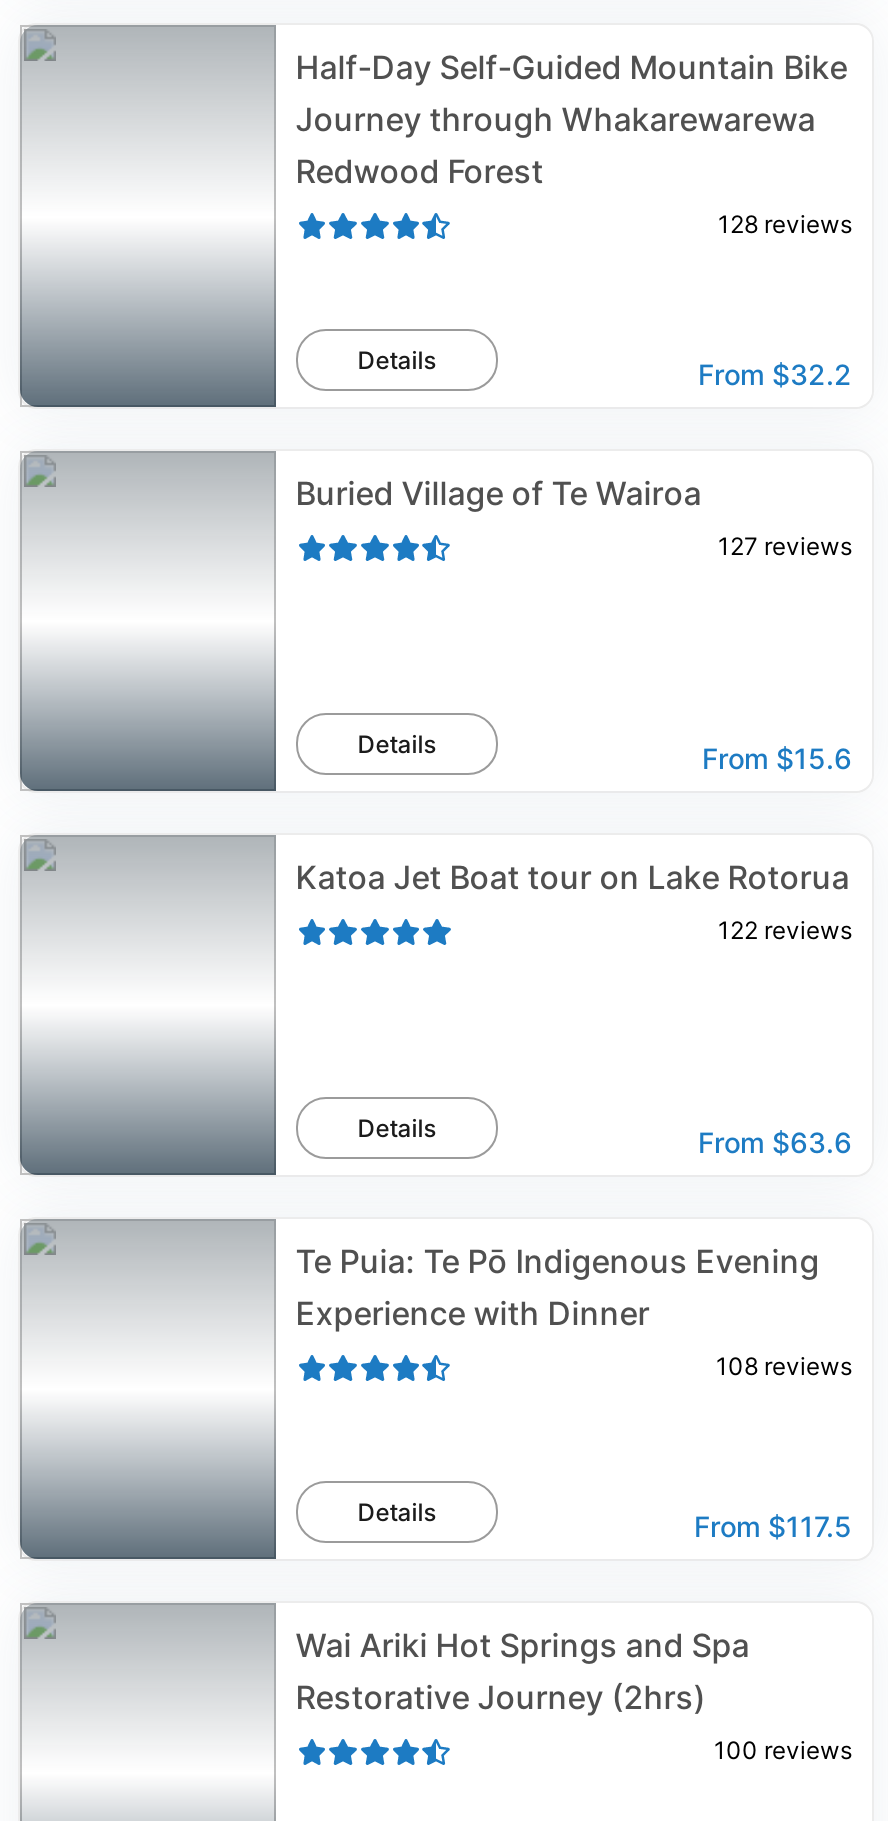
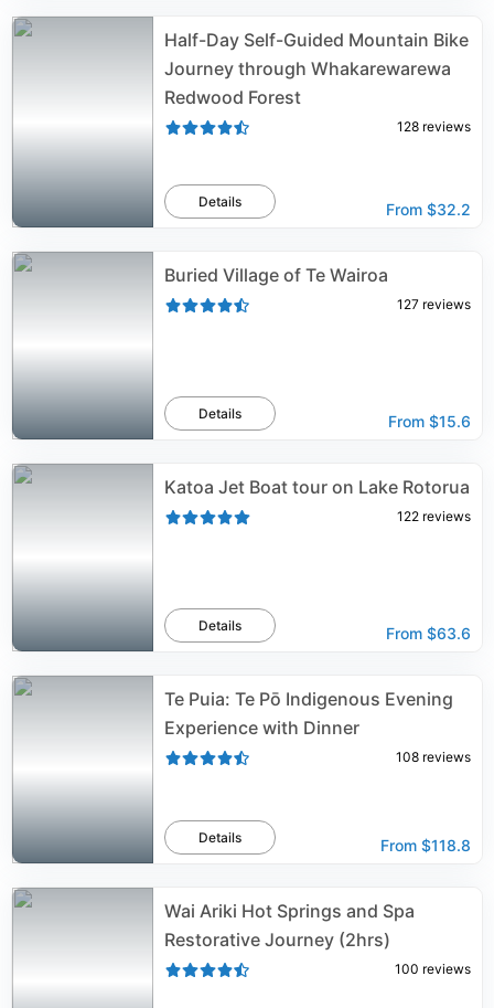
- From $117.5
+ From $118.8
